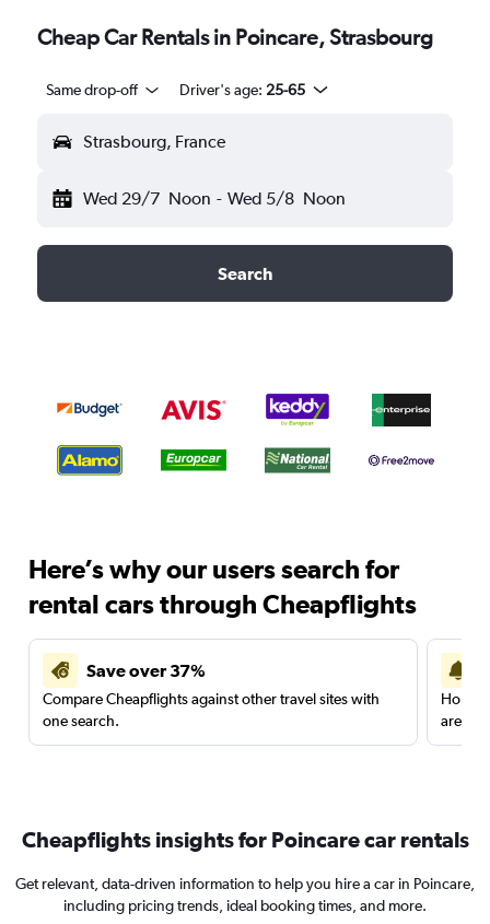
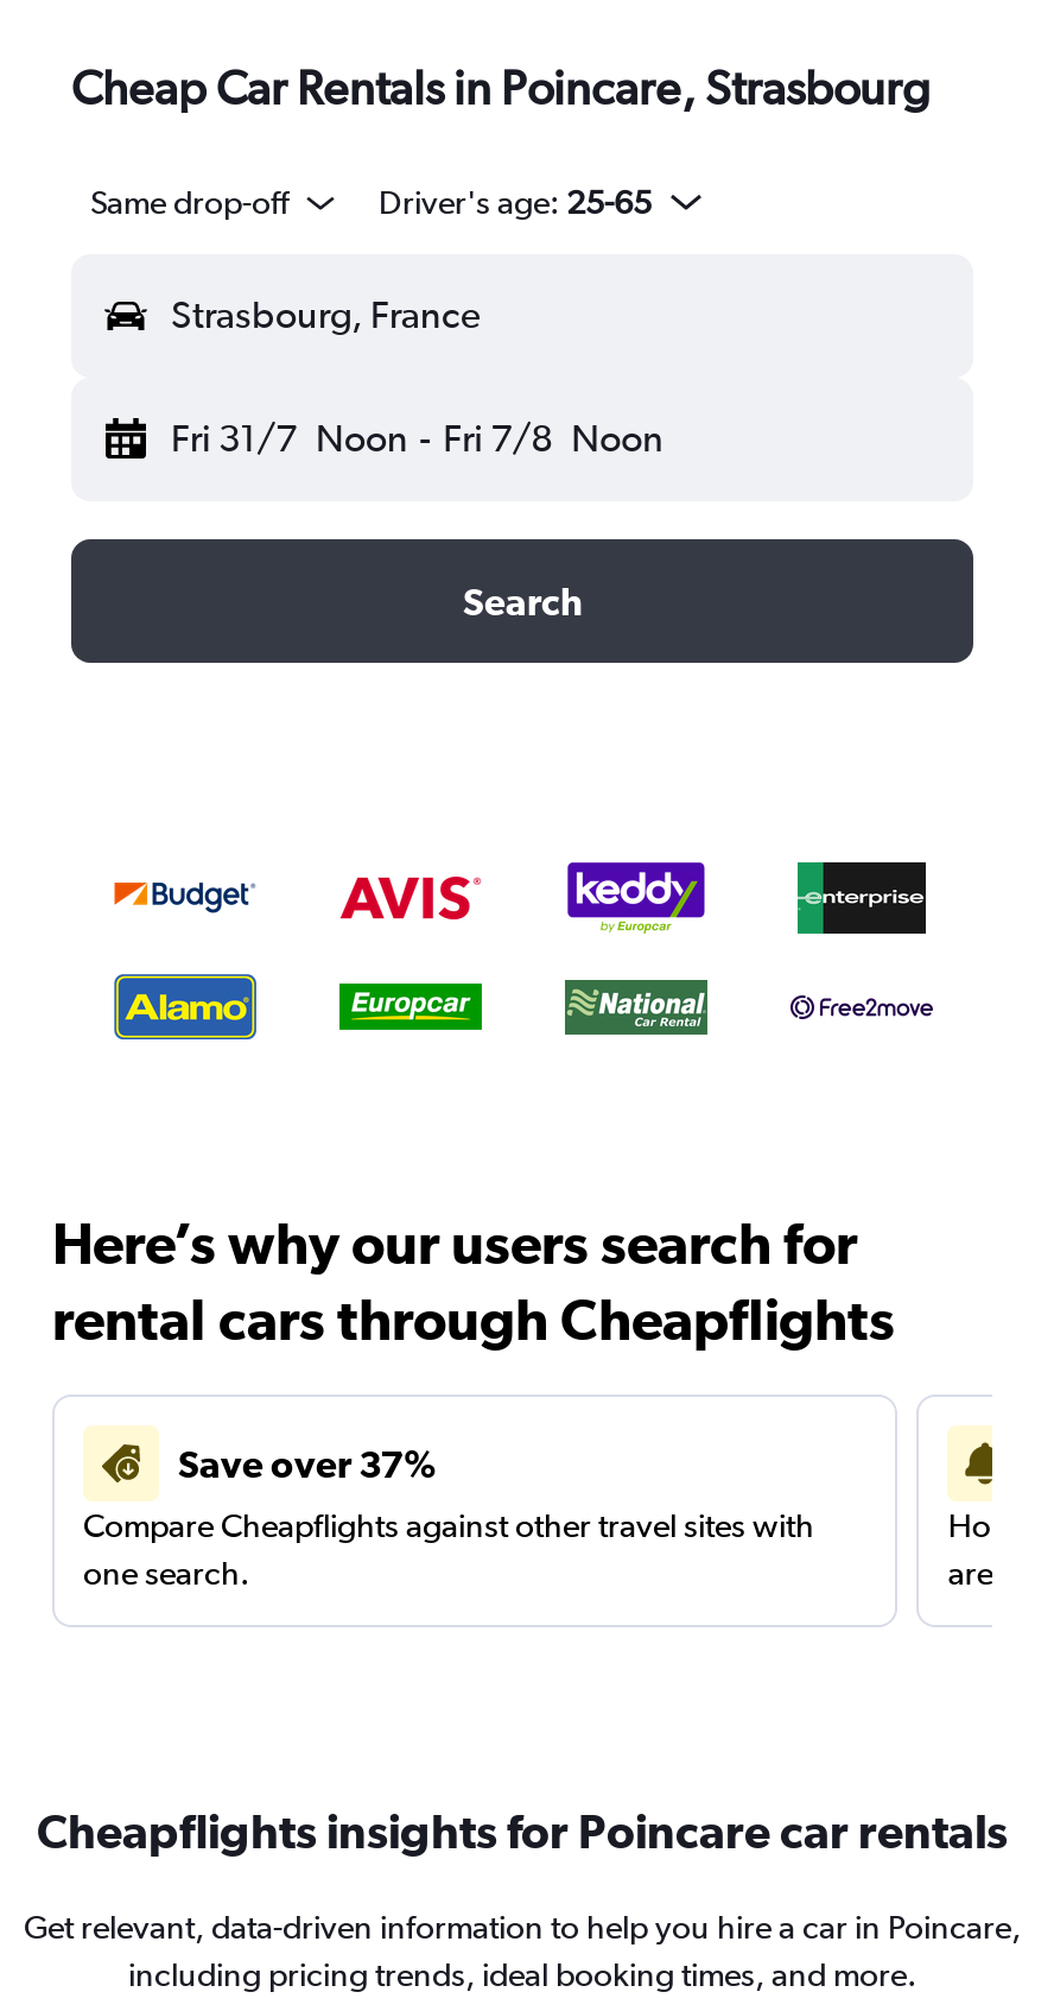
- Wed 29/7 Noon - Wed 5/8 Noon
+ Fri 31/7 Noon - Fri 7/8 Noon
